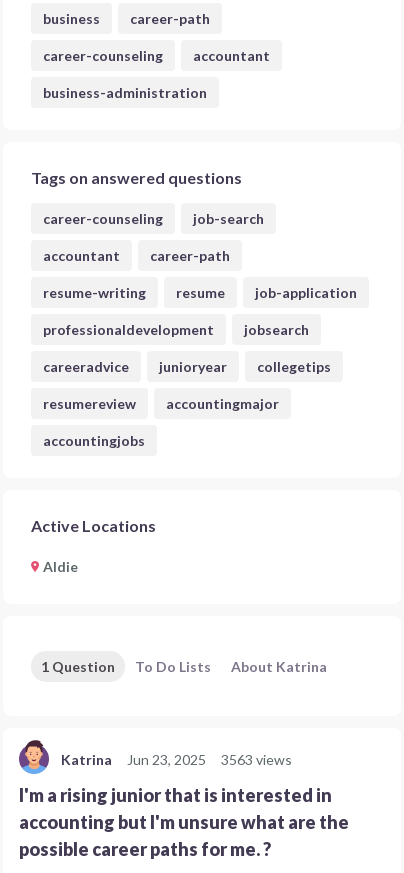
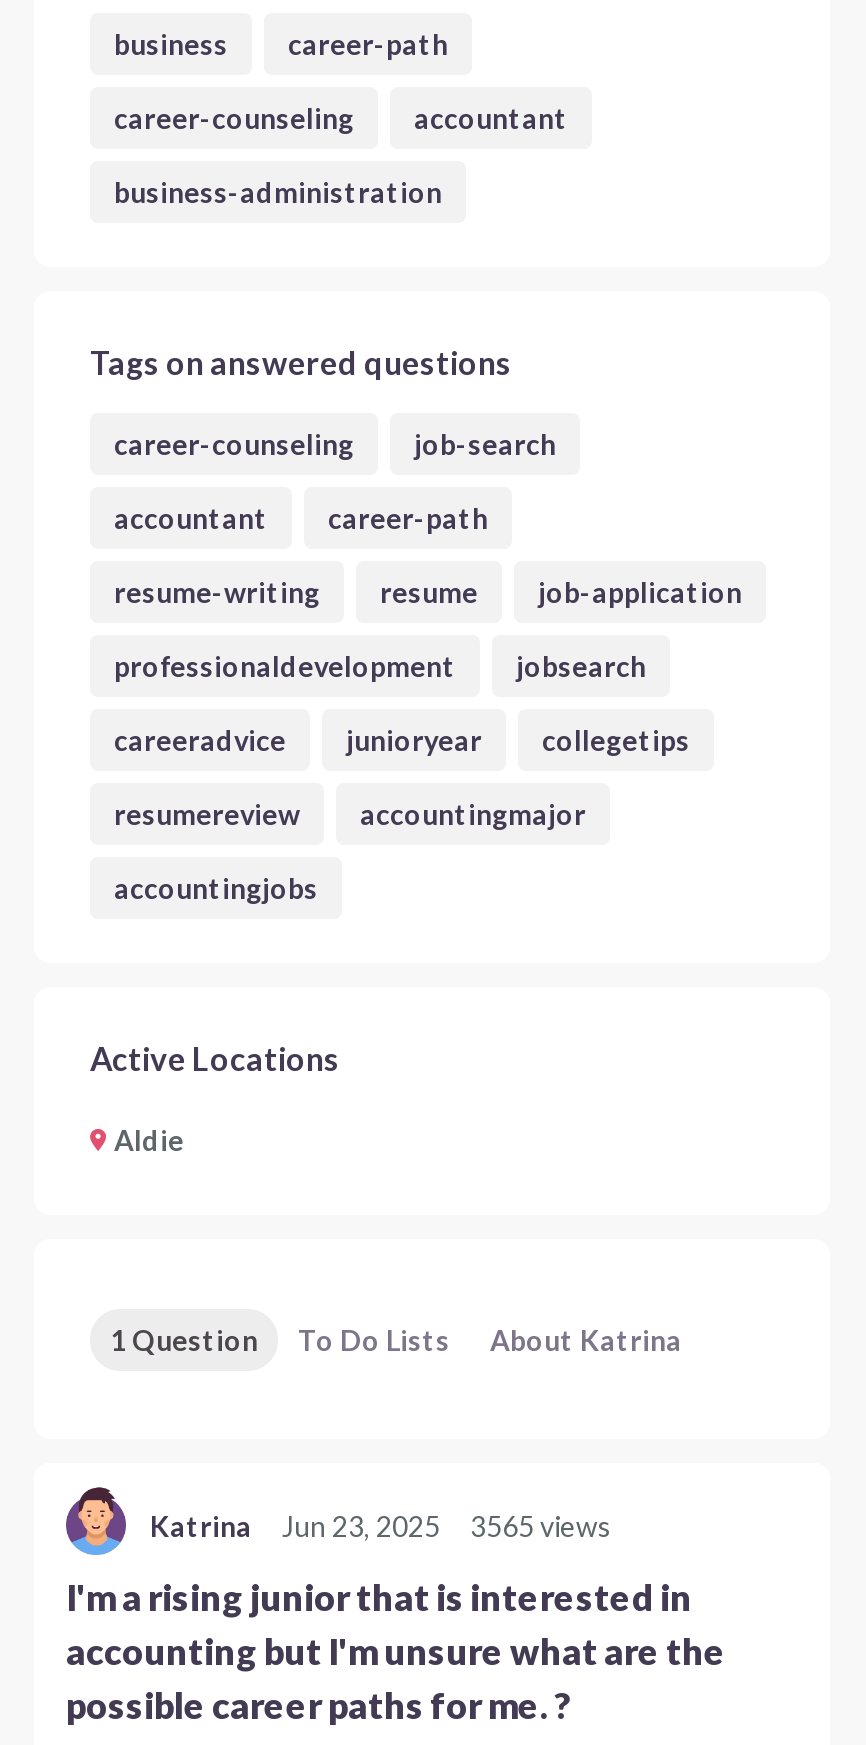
- Katrina Jun 23, 2025 3563 views
+ Katrina Jun 23, 2025 3565 views
